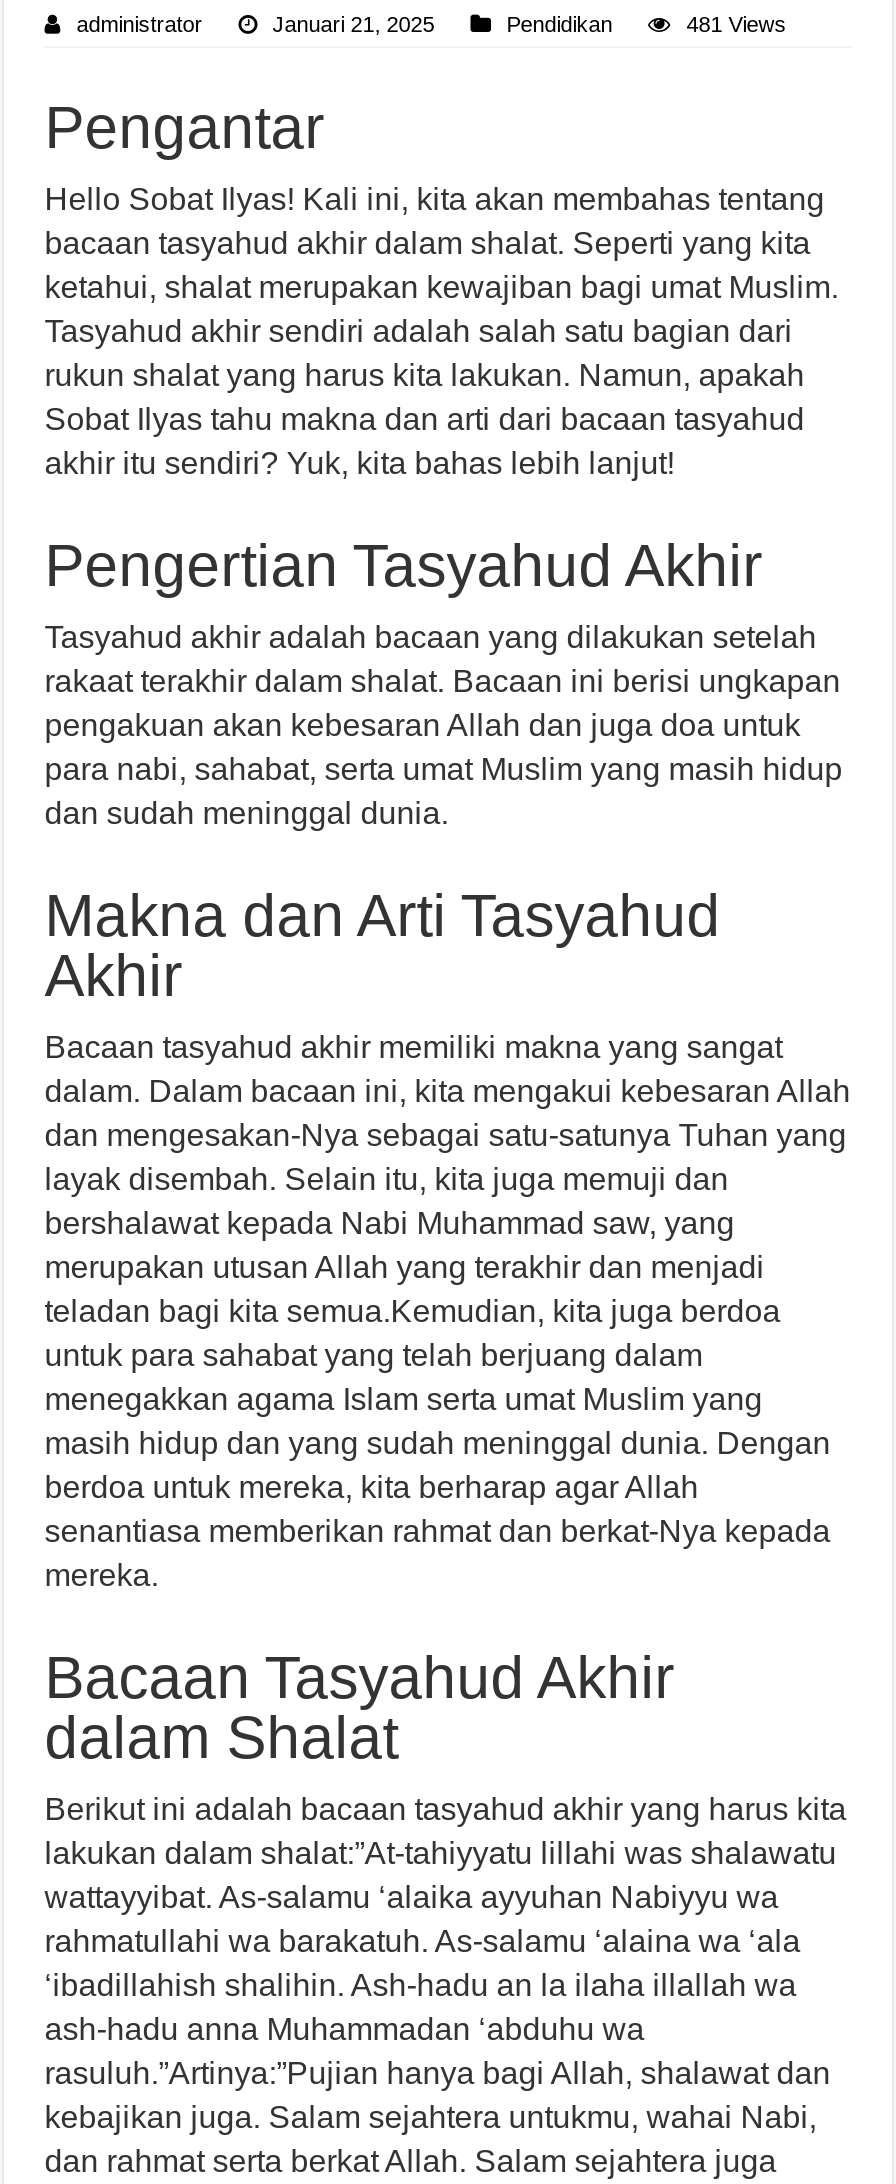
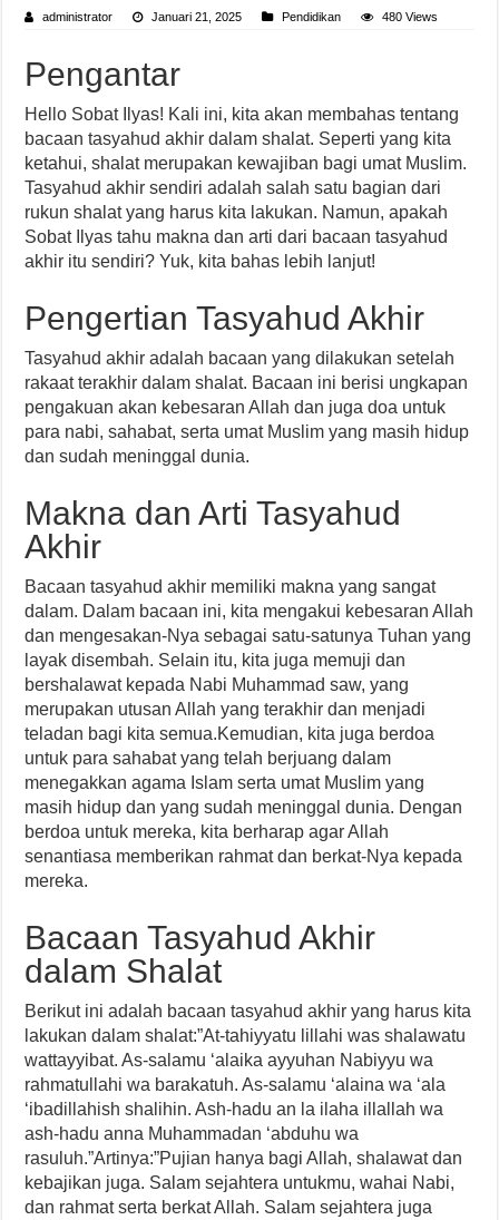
- 481 Views
+ 480 Views
